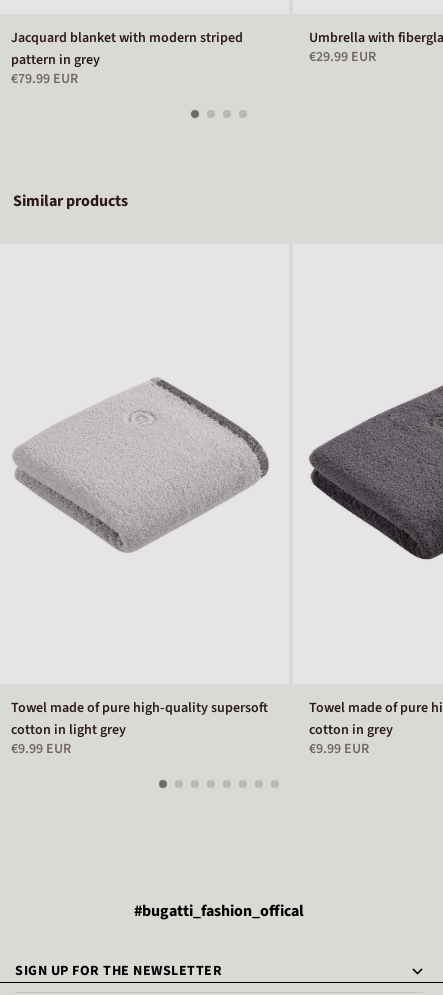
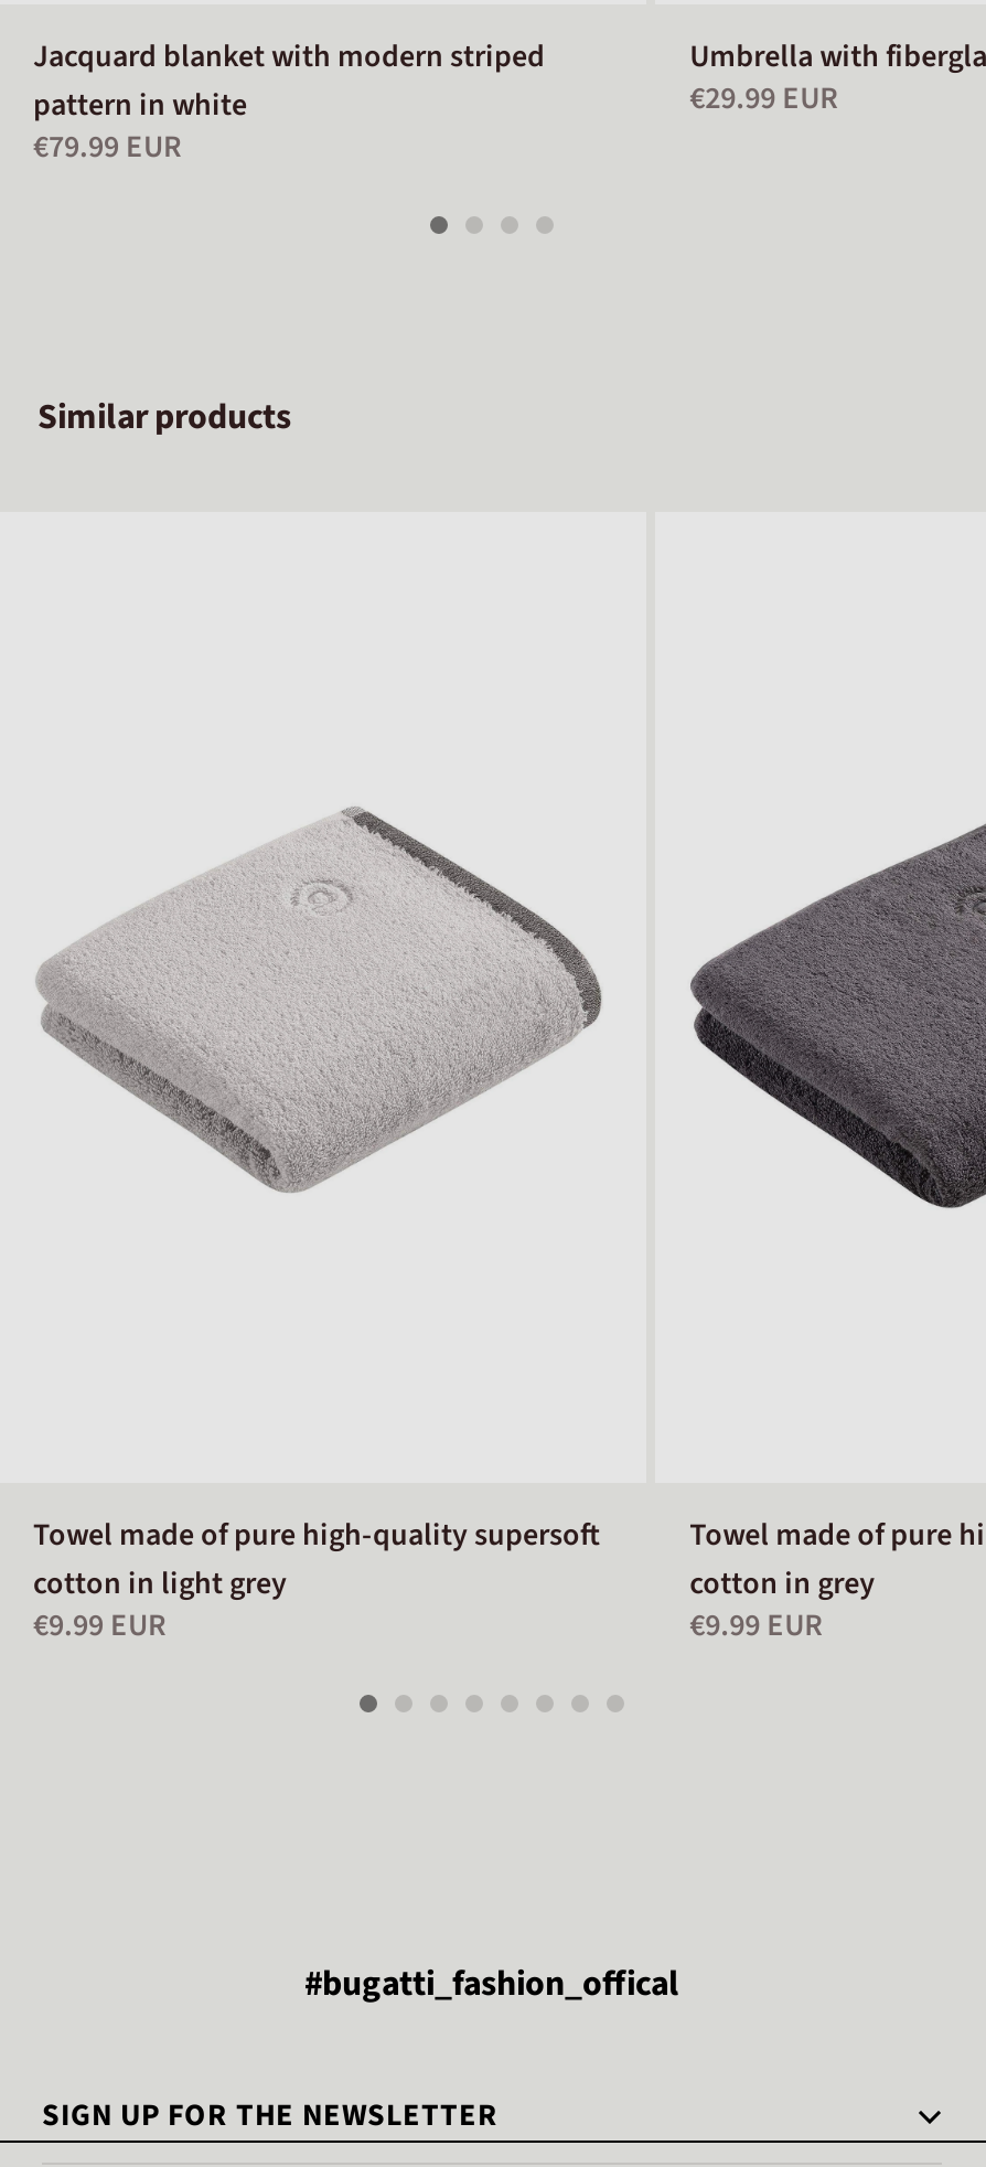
- pattern in grey
+ pattern in white
